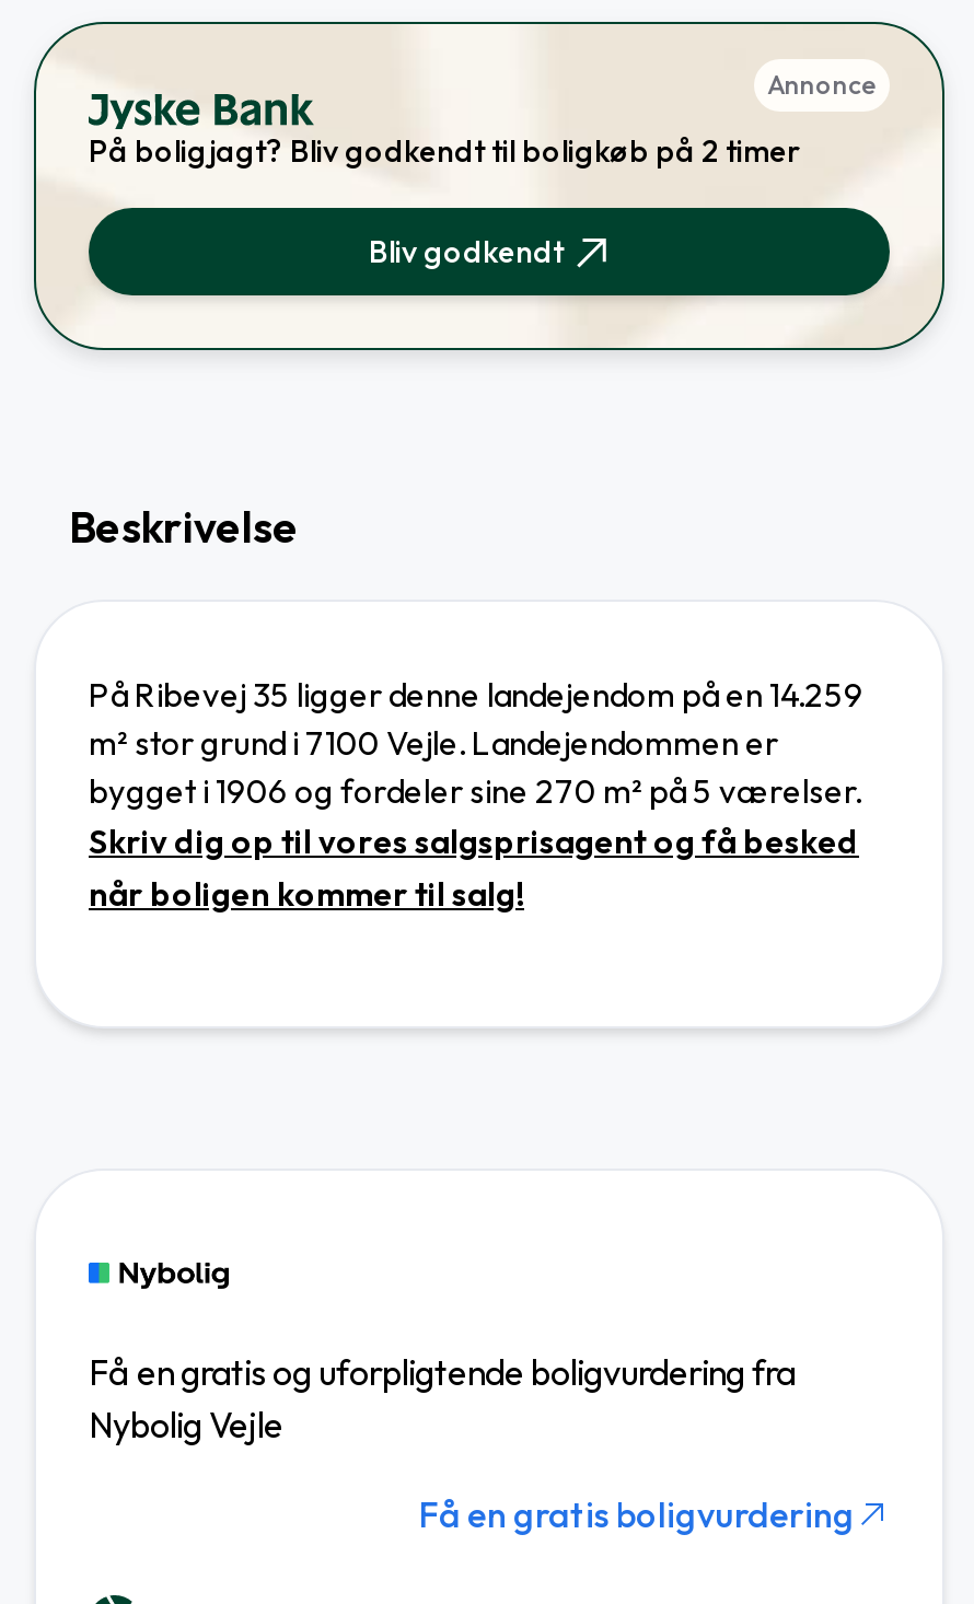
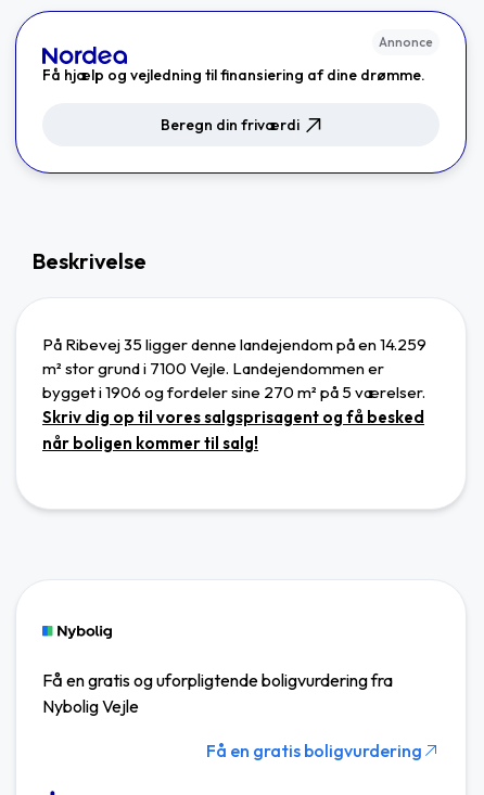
- [image]
- På boligjagt? Bliv godkendt til boligkøb på 2 timer
+ [image]
+ Få hjælp og vejledning til finansiering af dine drømme.

- Bliv godkendt
+ Beregn din friværdi
